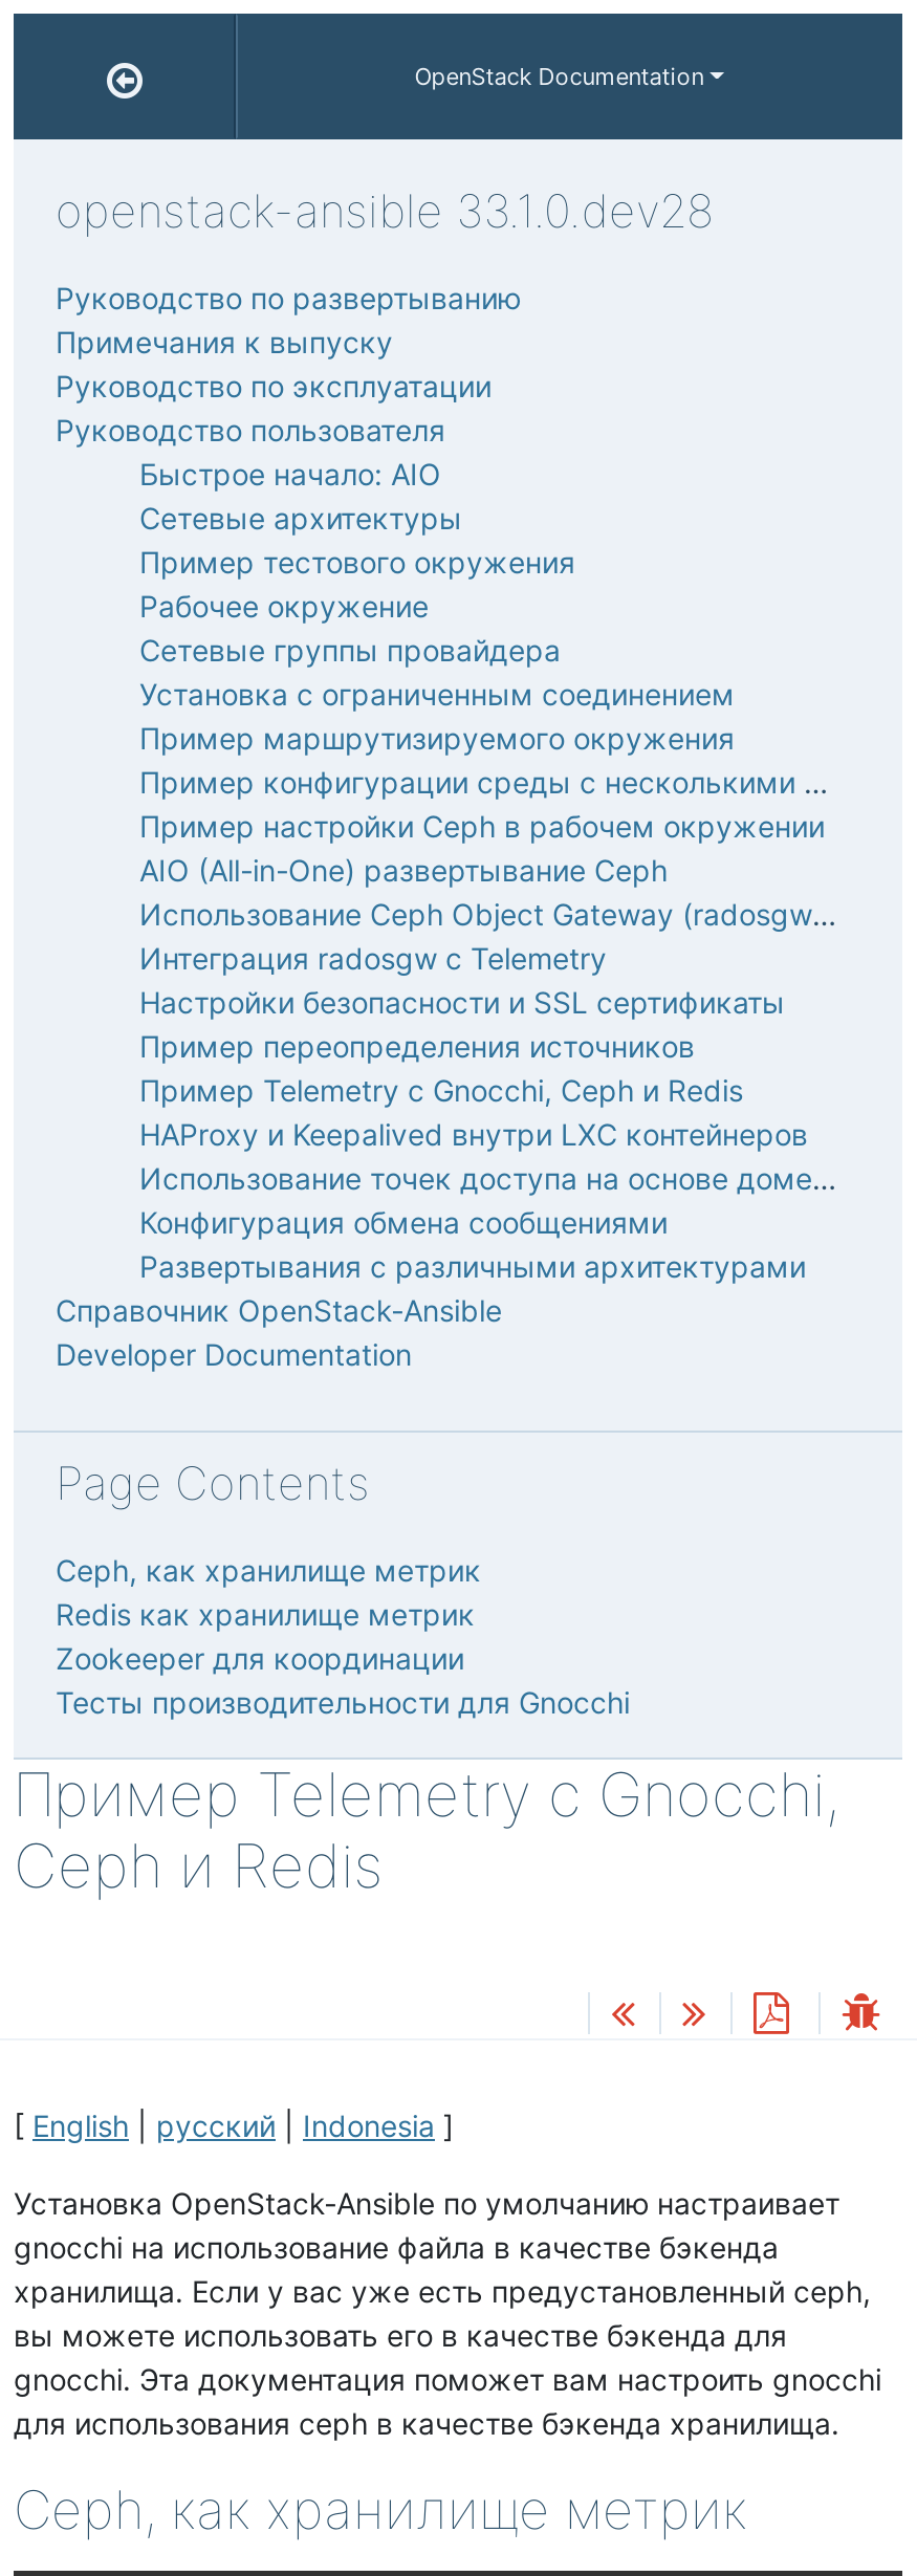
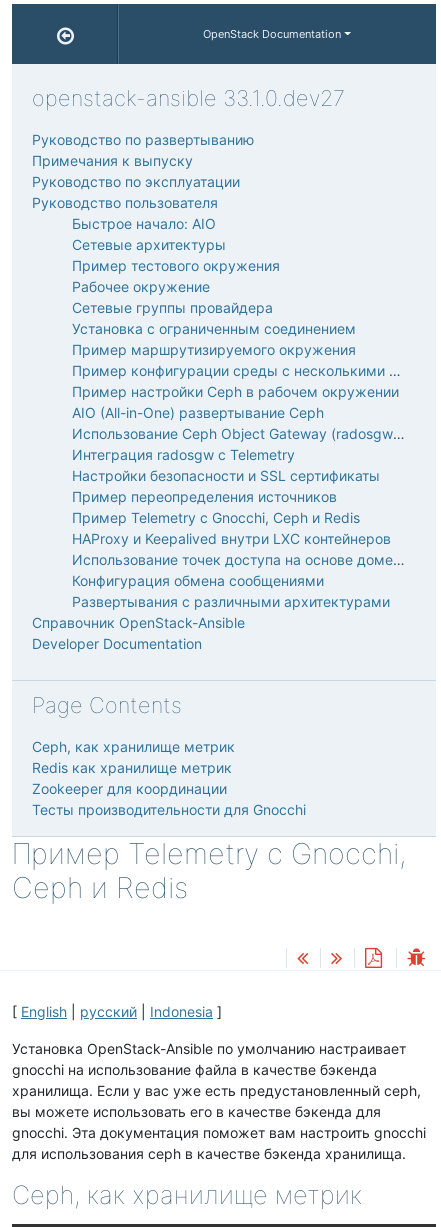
- openstack-ansible 33.1.0.dev28
+ openstack-ansible 33.1.0.dev27
